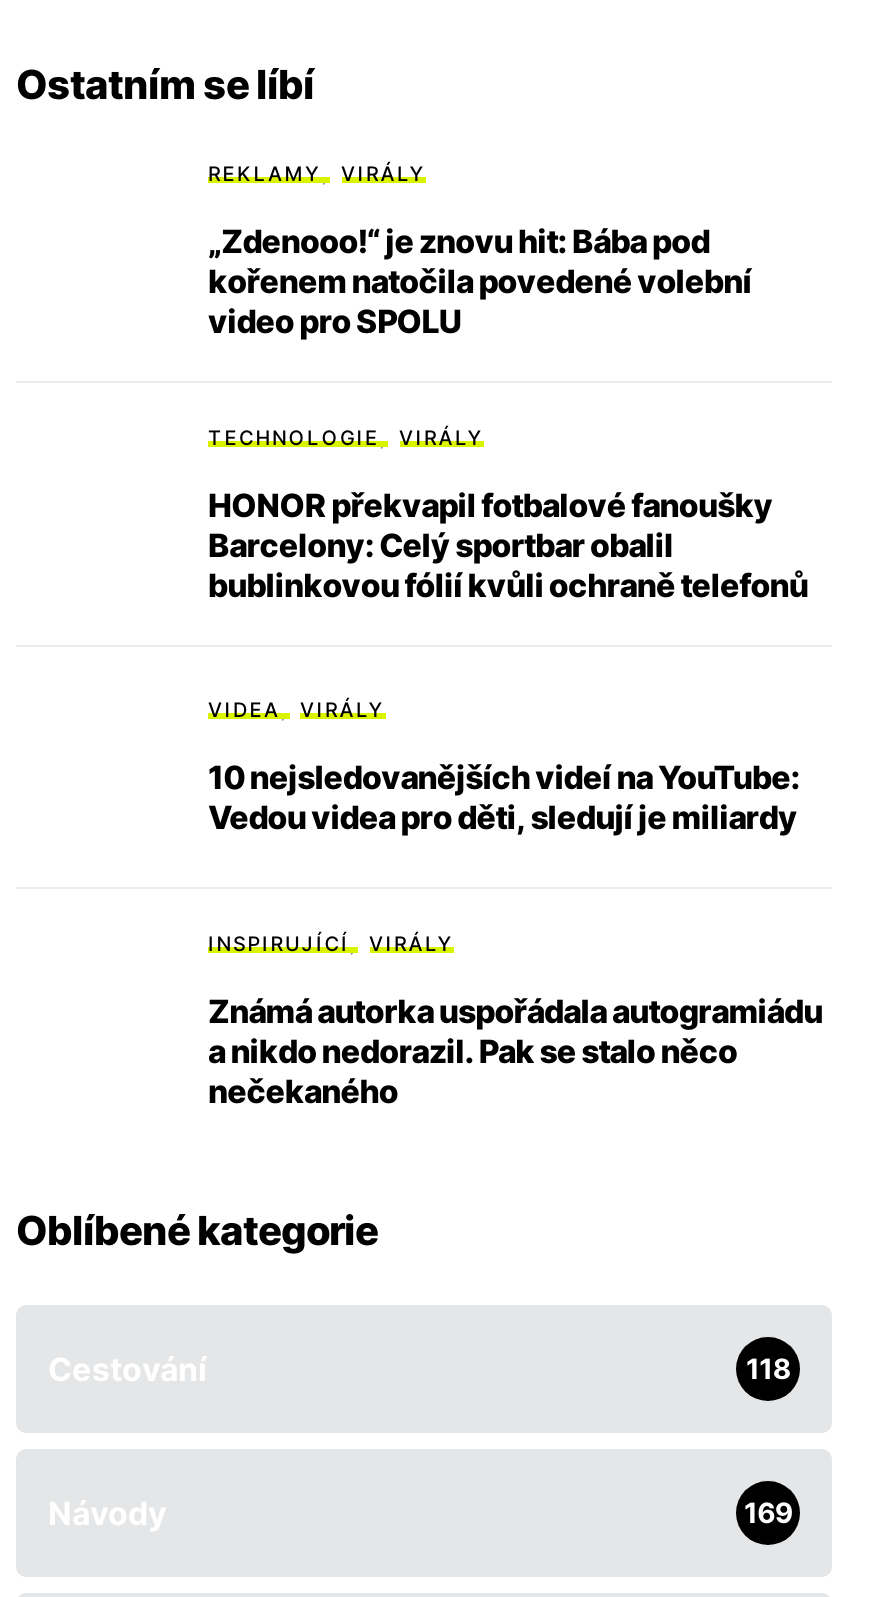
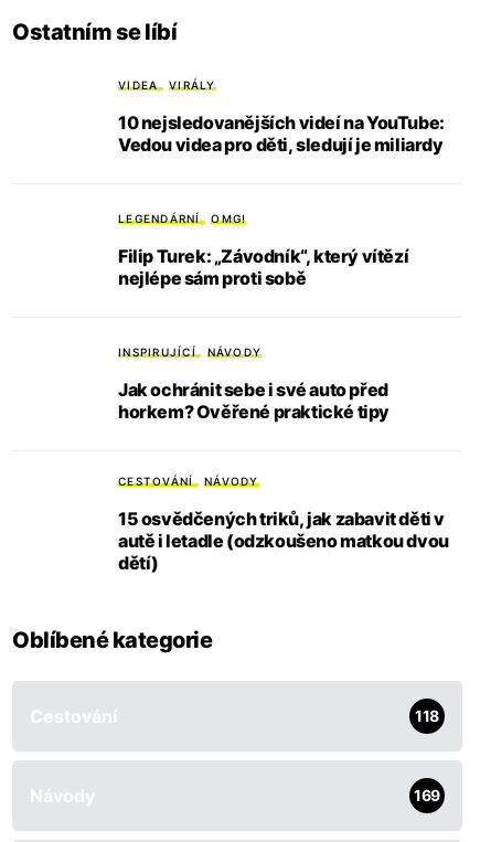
- REKLAMY
- VIRÁLY
- „Zdenooo!“ je znovu hit: Bába pod
- kořenem natočila povedené volební
- video pro SPOLU
- TECHNOLOGIE
- VIRÁLY
- HONOR překvapil fotbalové fanoušky
- Barcelony: Celý sportbar obalil
- bublinkovou fólií kvůli ochraně telefonů

moved up: VIDEA | VIRÁLY | 10 nejsledovanějších videí na YouTube: | Vedou videa pro děti, sledují je miliardy

+ LEGENDÁRNÍ
+ OMG!
+ Filip Turek: „Závodník“, který vítězí
+ nejlépe sám proti sobě

- VIRÁLY
- Známá autorka uspořádala autogramiádu
- a nikdo nedorazil. Pak se stalo něco
- nečekaného
+ NÁVODY
+ Jak ochránit sebe i své auto před
+ horkem? Ověřené praktické tipy
+ CESTOVÁNÍ
+ NÁVODY
+ 15 osvědčených triků, jak zabavit děti v
+ autě i letadle (odzkoušeno matkou dvou
+ dětí)

moved up: INSPIRUJÍCÍ
